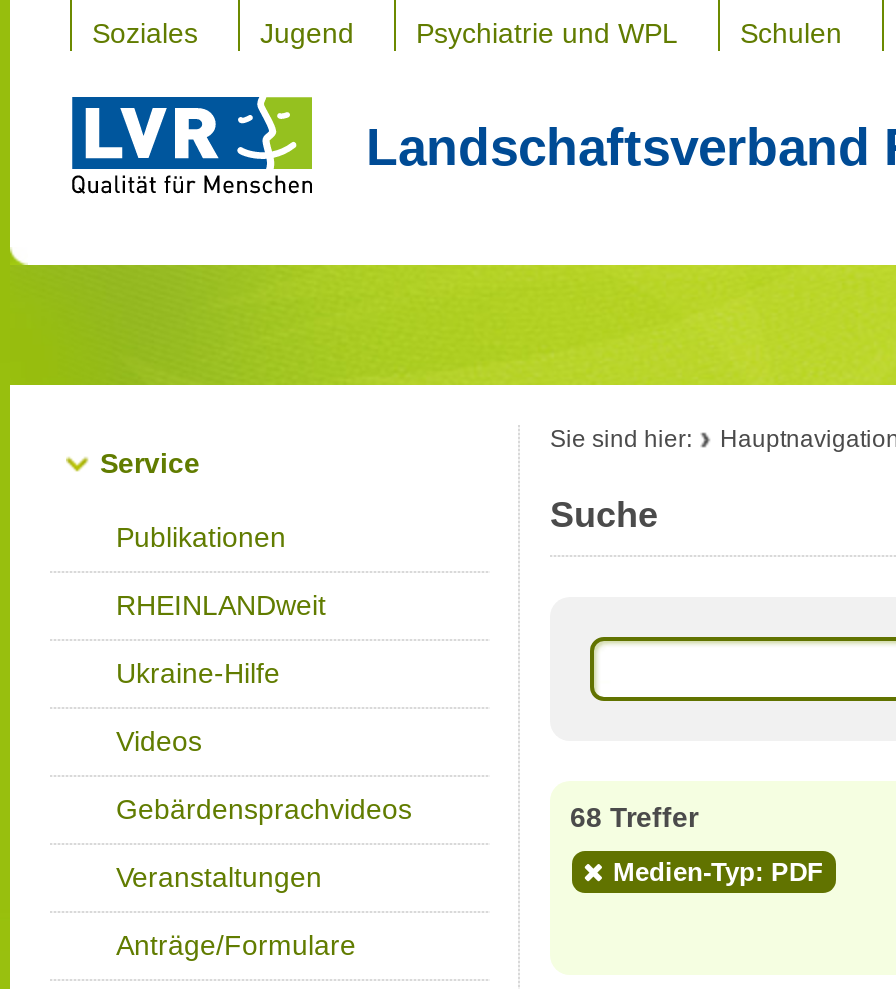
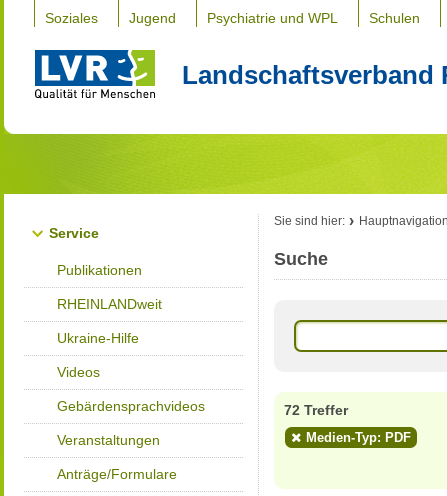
- 68 Treffer
+ 72 Treffer
